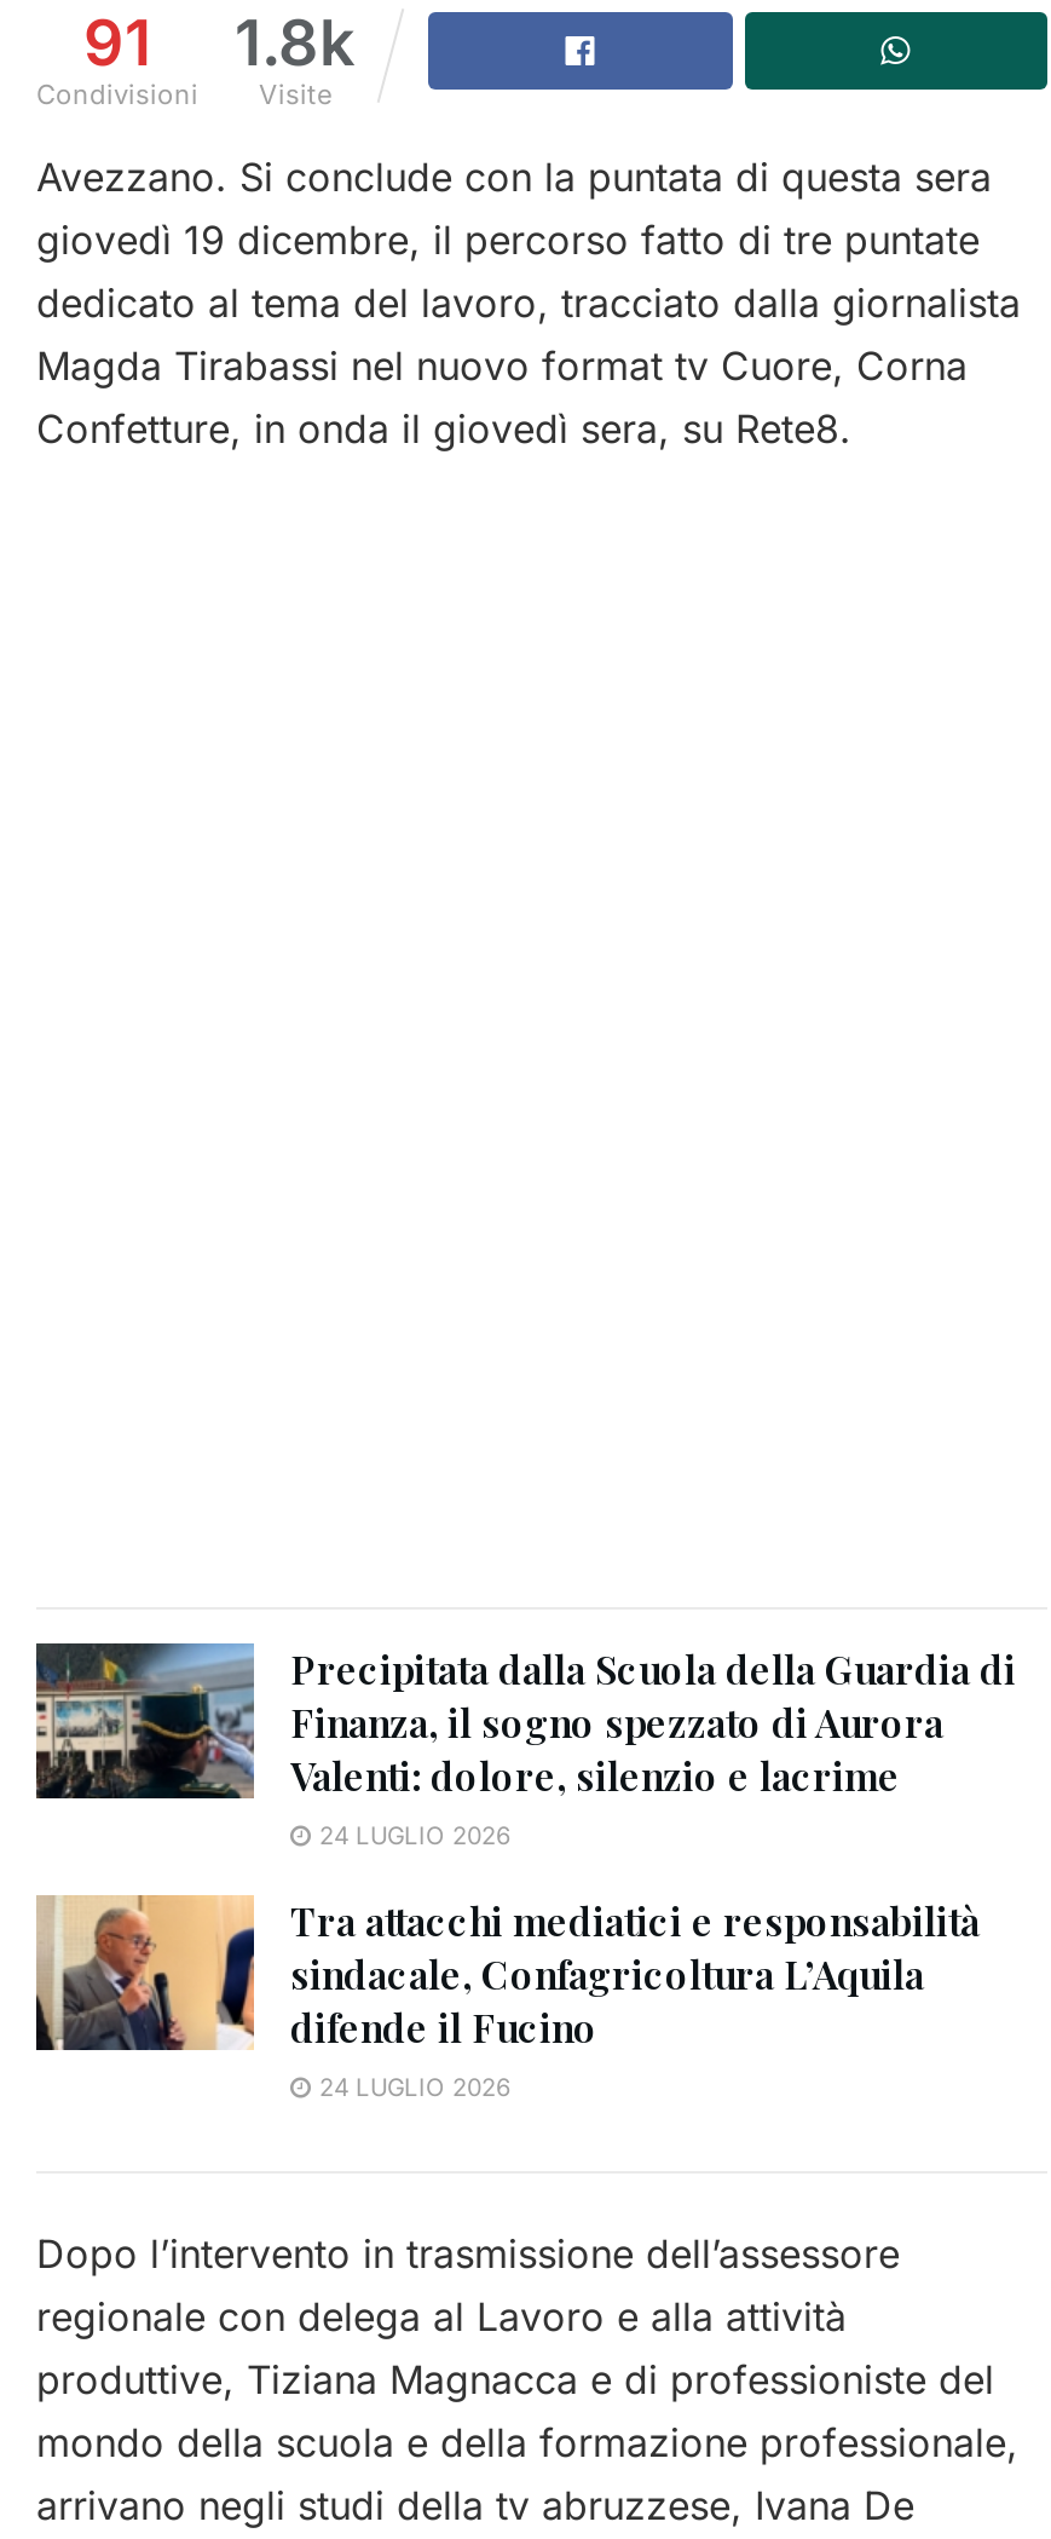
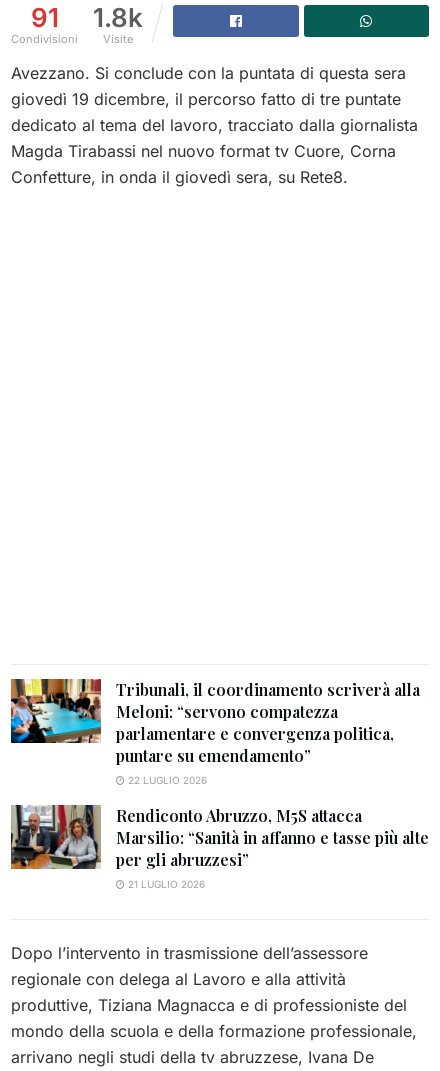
- [image]
- Precipitata dalla Scuola della Guardia di
- Finanza, il sogno spezzato di Aurora
- Valenti: dolore, silenzio e lacrime
- 24 LUGLIO 2026
+ [image]
+ Tribunali, il coordinamento scriverà alla
+ Meloni: “servono compatezza
+ parlamentare e convergenza politica,
+ puntare su emendamento”
+ 22 LUGLIO 2026

- [image]
- Tra attacchi mediatici e responsabilità
- sindacale, Confagricoltura L’Aquila
- difende il Fucino
- 24 LUGLIO 2026
+ [image]
+ Rendiconto Abruzzo, M5S attacca
+ Marsilio: “Sanità in affanno e tasse più alte
+ per gli abruzzesi”
+ 21 LUGLIO 2026
